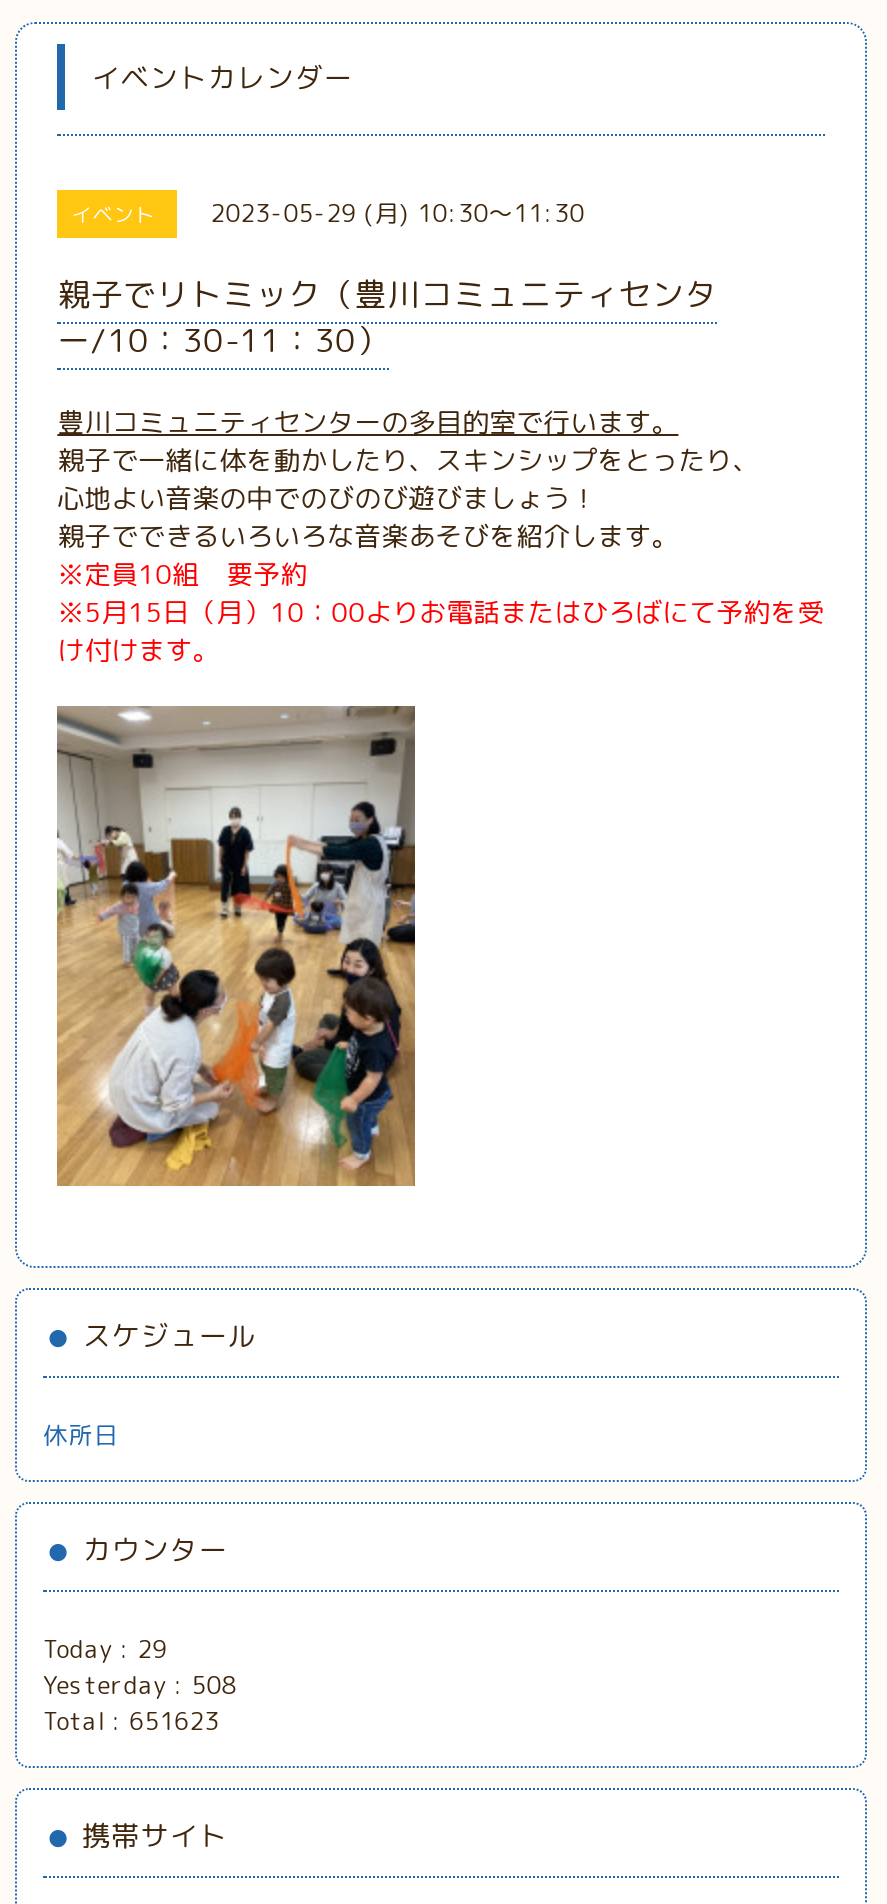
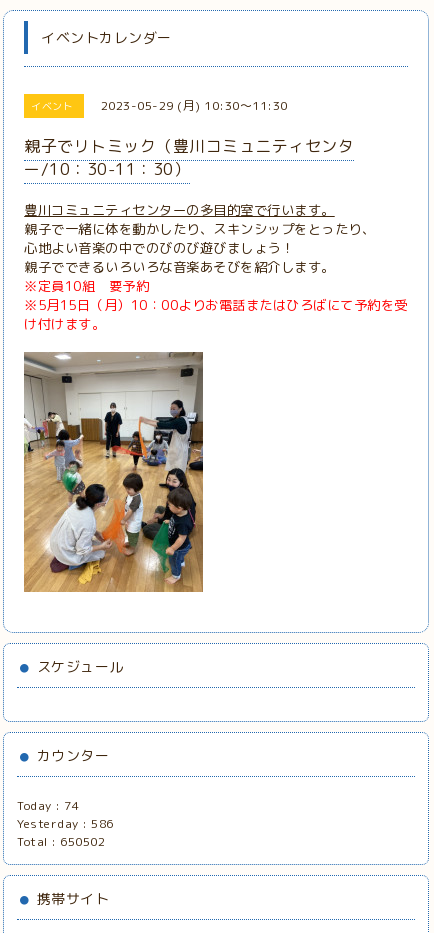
- 休所日

- Today : 29
+ Today : 74

- Yesterday : 508
+ Yesterday : 586

- Total : 651623
+ Total : 650502
